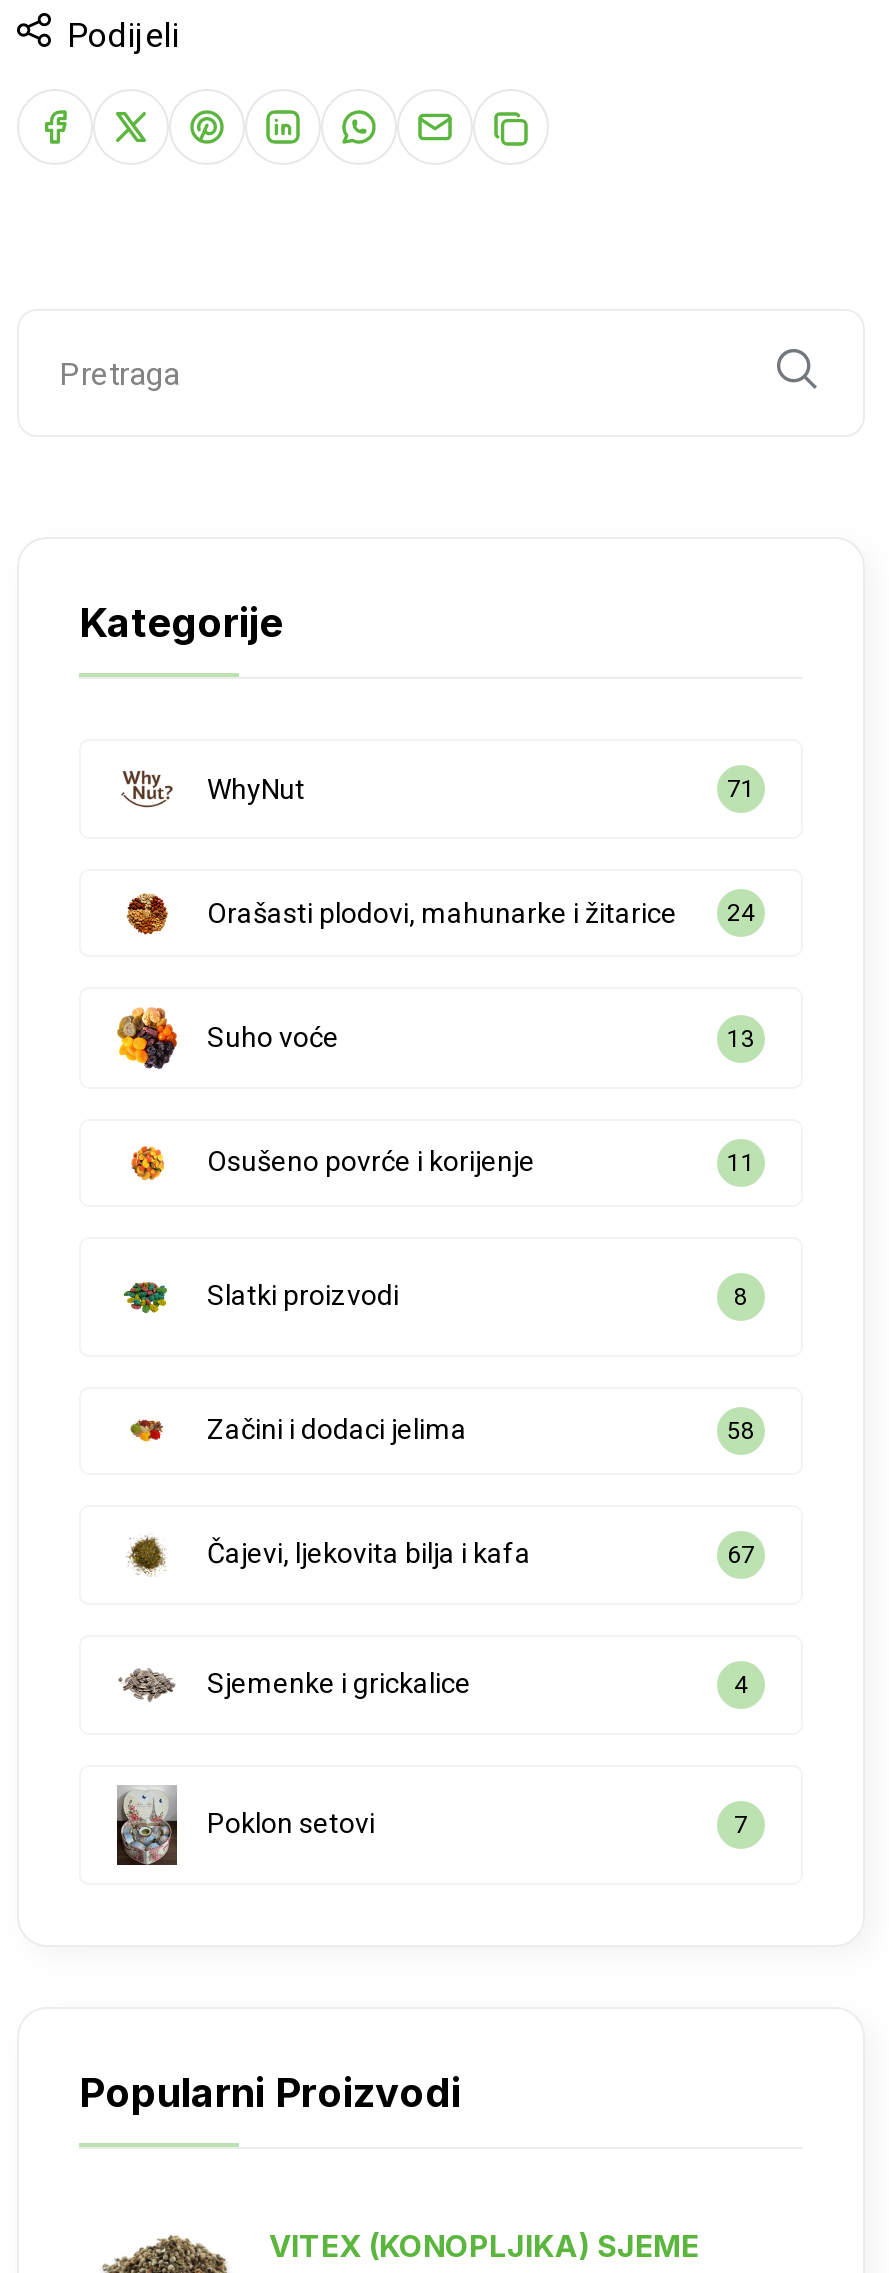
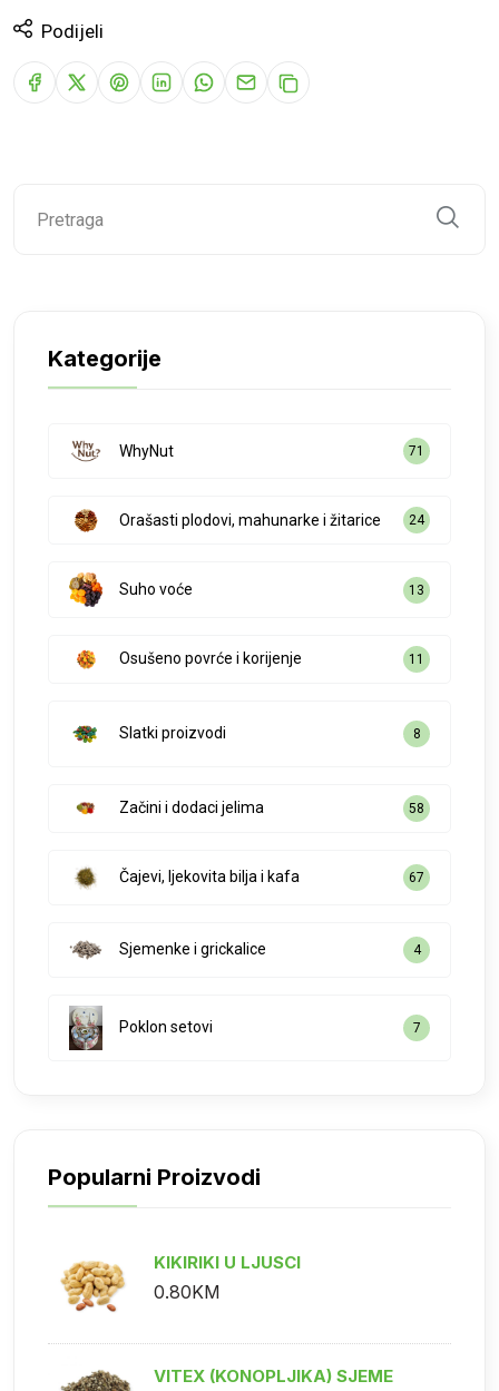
+ [image]
+ KIKIRIKI U LJUSCI
+ 0.80KM
